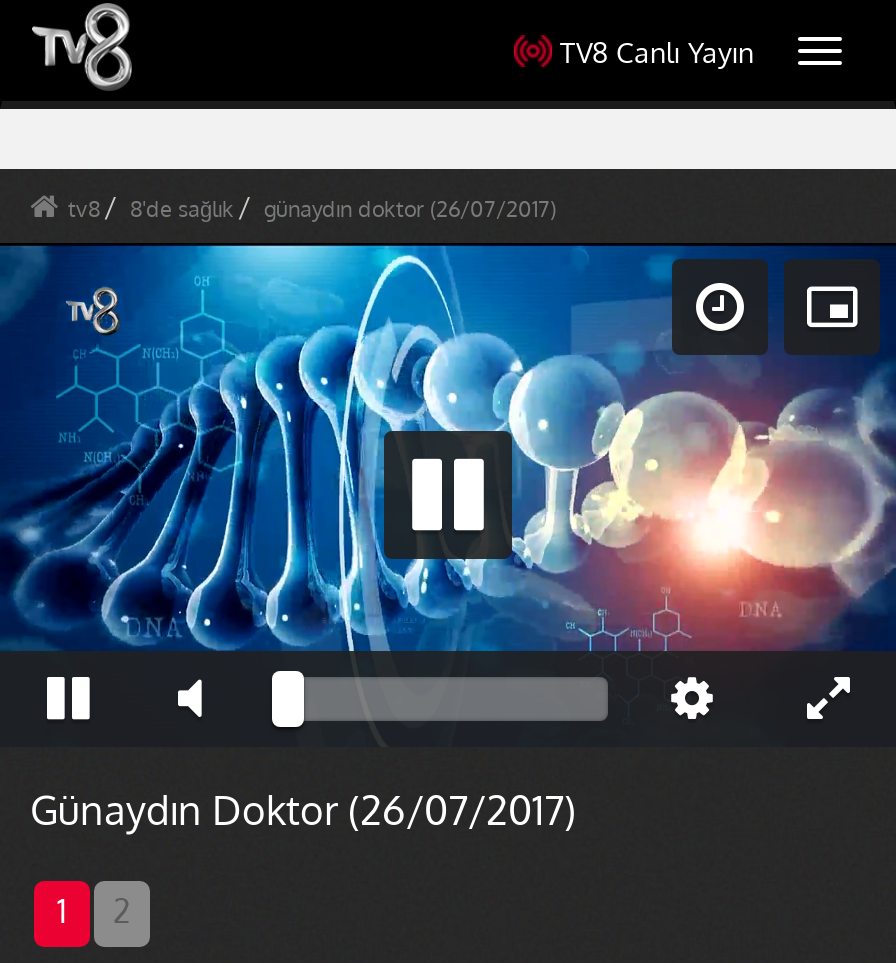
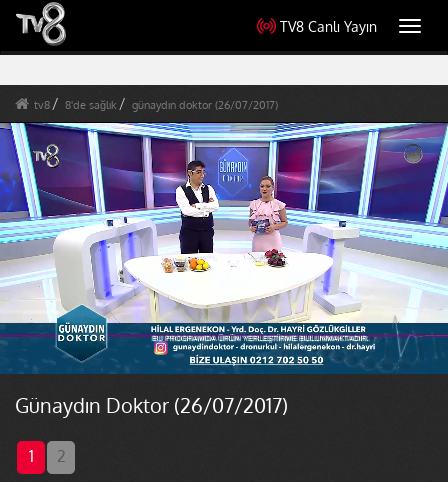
- [image]
+ [image]
